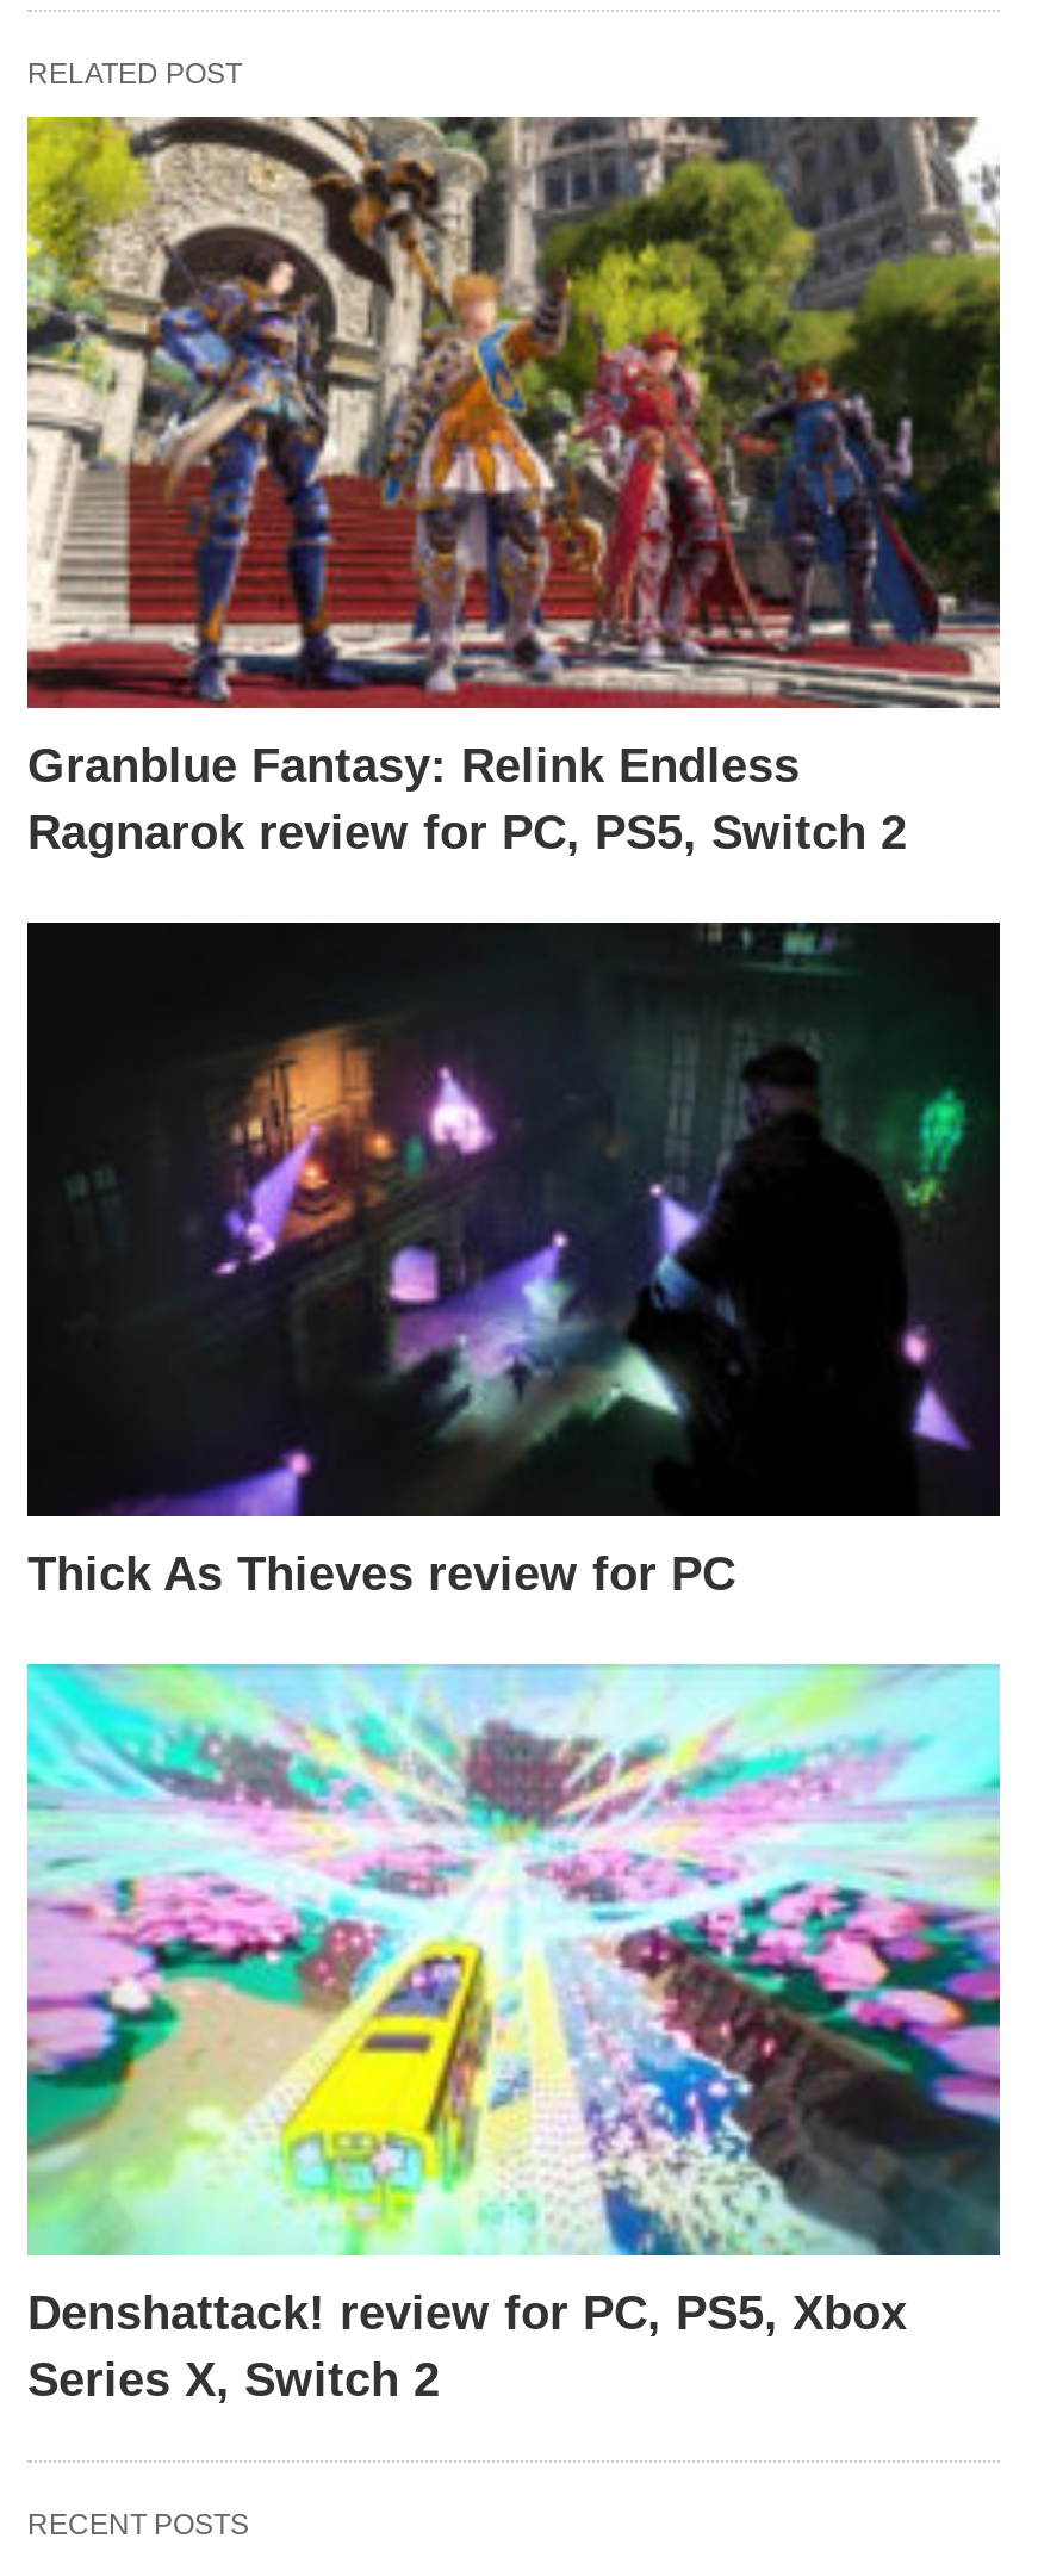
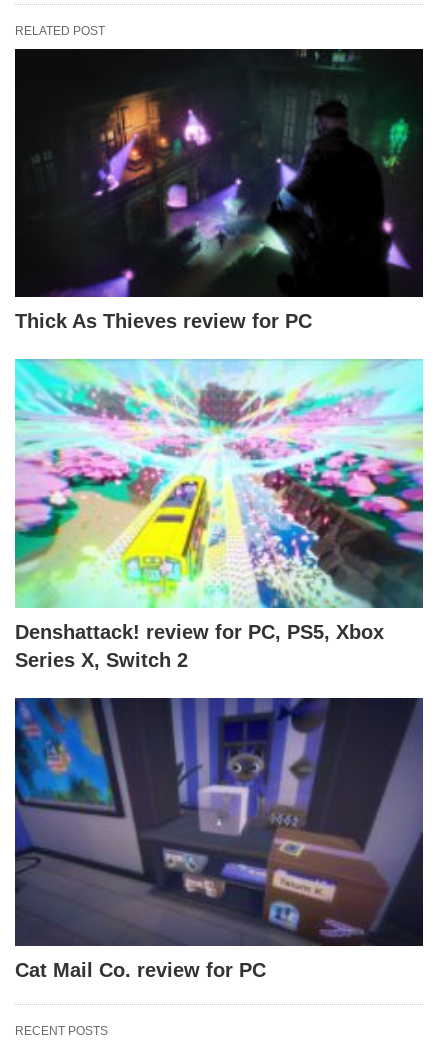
- [image]
- Granblue Fantasy: Relink Endless
- Ragnarok review for PC, PS5, Switch 2

moved up: [image] | Thick As Thieves review for PC | Denshattack! review for PC, PS5, Xbox | Series X, Switch 2

+ [image]
+ Cat Mail Co. review for PC
